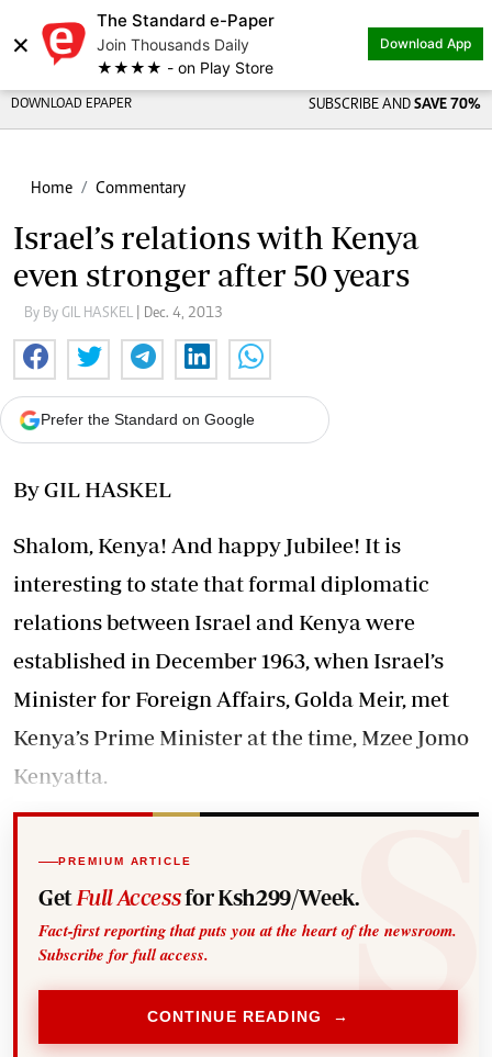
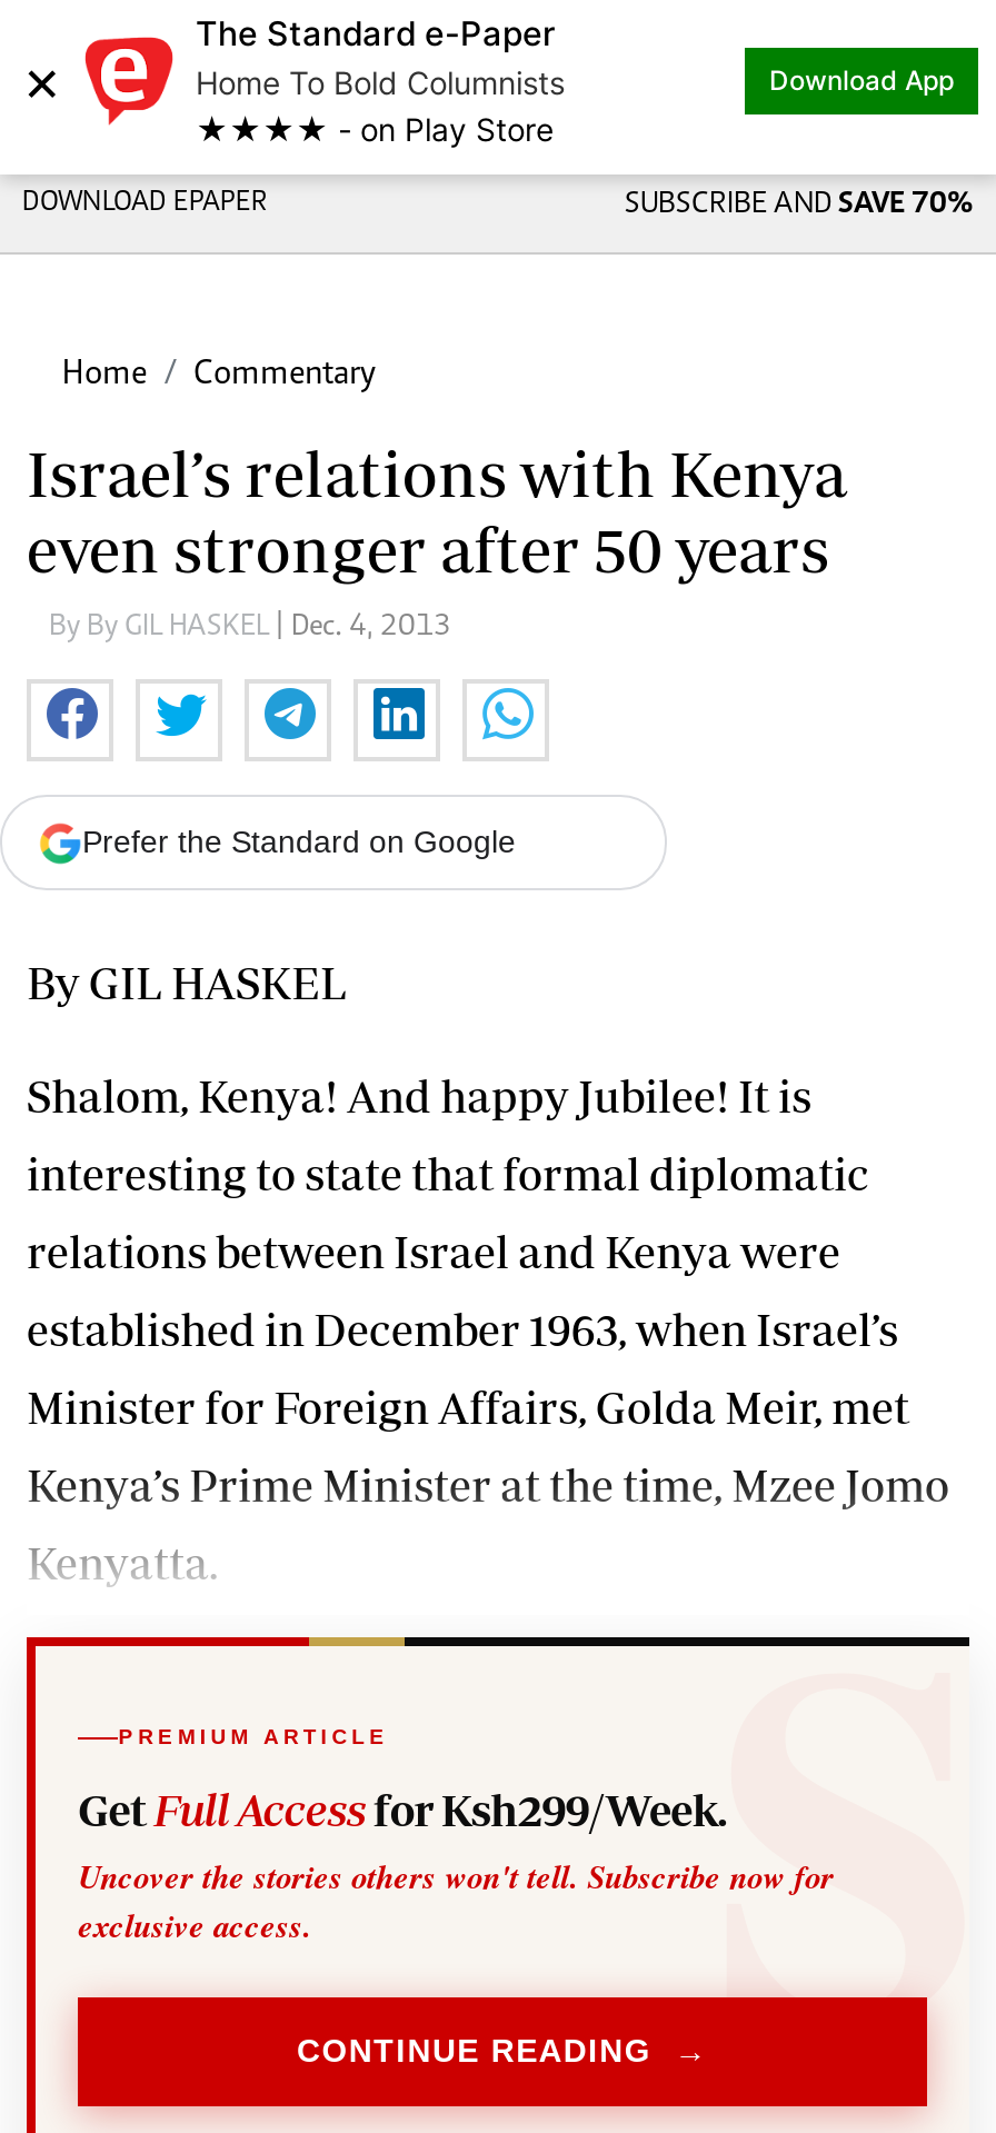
- Join Thousands Daily
+ Home To Bold Columnists

- Fact-first reporting that puts you at the heart of the newsroom.
- Subscribe for full access.
+ Uncover the stories others won't tell. Subscribe now for
+ exclusive access.
